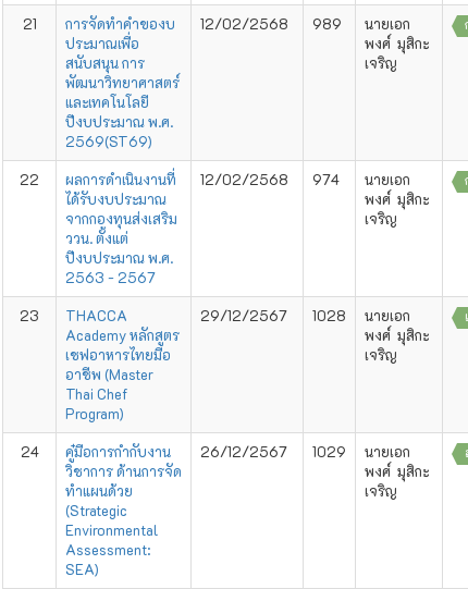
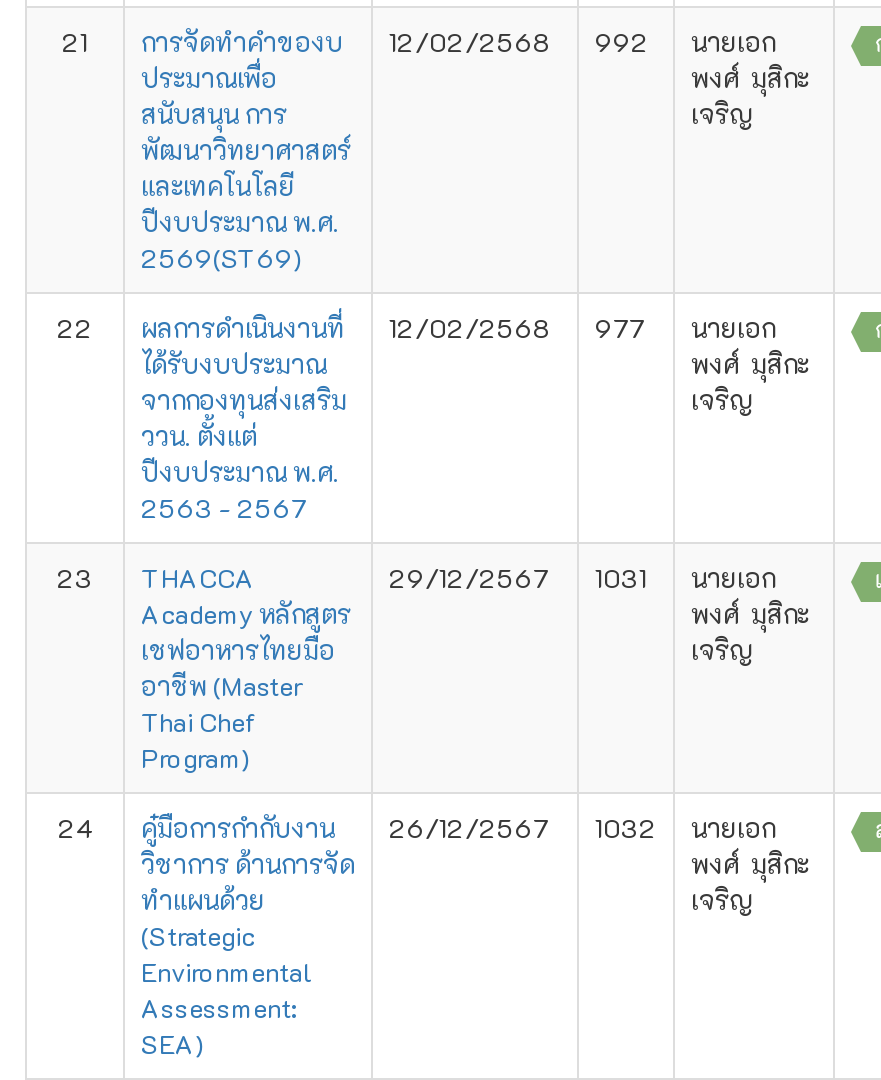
- 21 การจัดทำคำของบ 12/02/2568 989 นายเอก
+ 21 การจัดทำคำของบ 12/02/2568 992 นายเอก

- 22 ผลการดำเนินงานที่ 12/02/2568 974 นายเอก
+ 22 ผลการดำเนินงานที่ 12/02/2568 977 นายเอก

- 29/12/2567 1028 นายเอก
+ 29/12/2567 1031 นายเอก

- 24 คู๋มือการกำกับงาน 26/12/2567 1029 นายเอก
+ 24 คู๋มือการกำกับงาน 26/12/2567 1032 นายเอก
